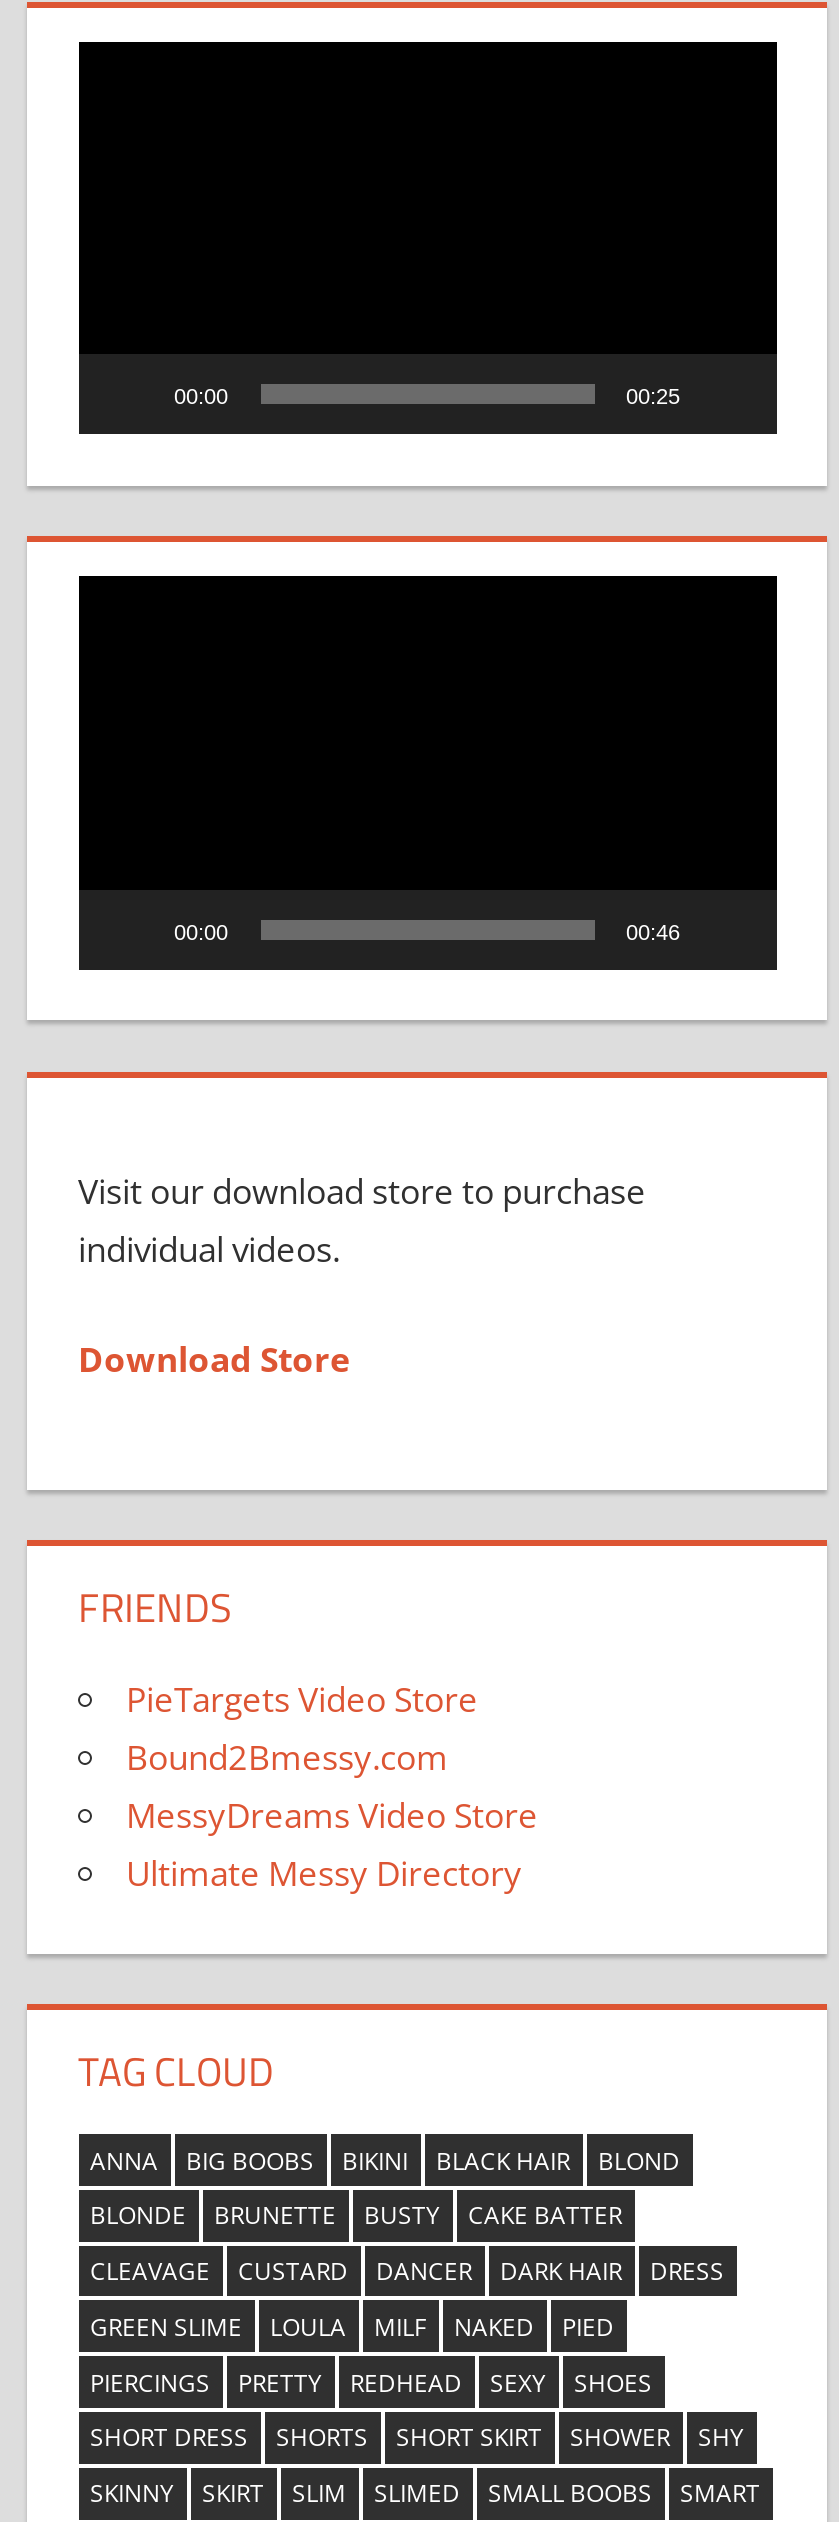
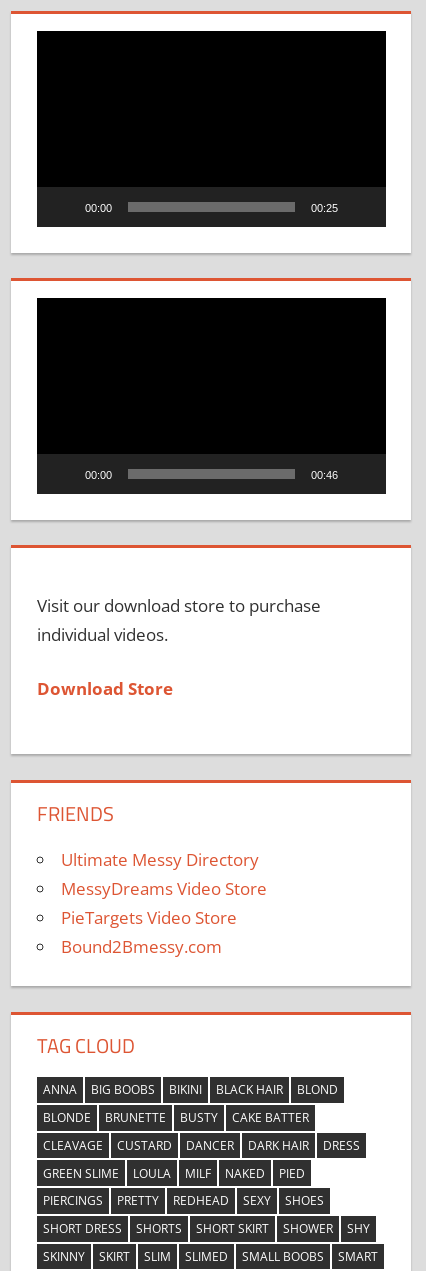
moved down: PieTargets Video Store | Bound2Bmessy.com

moved up: Ultimate Messy Directory | MessyDreams Video Store
